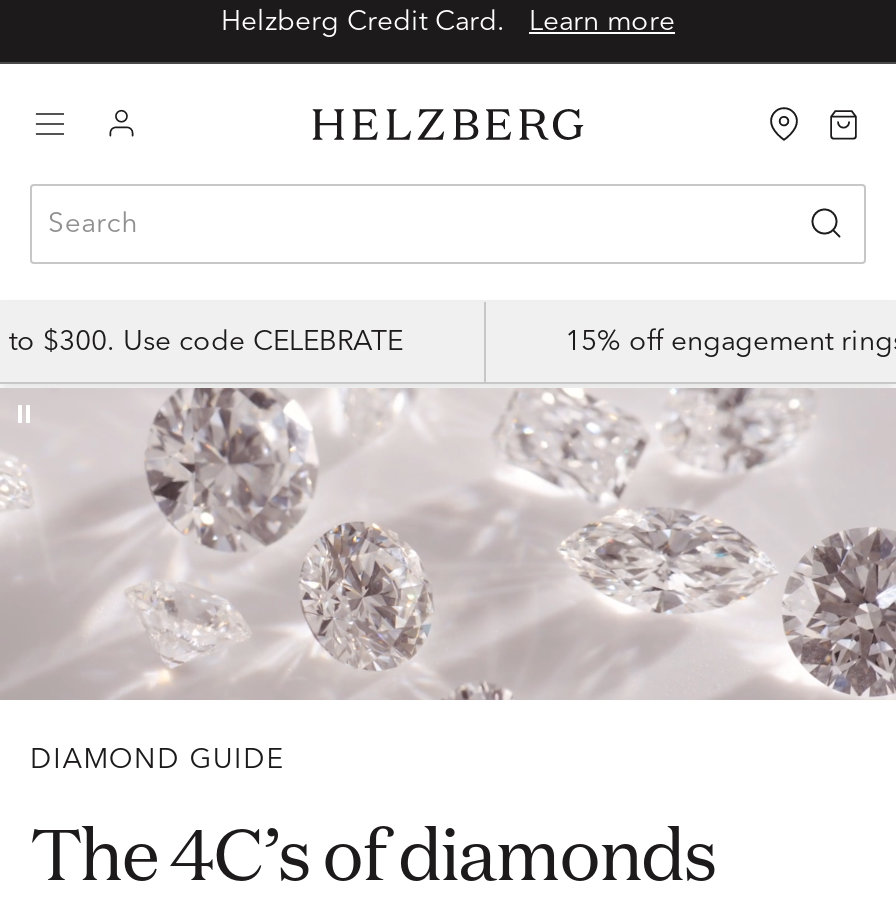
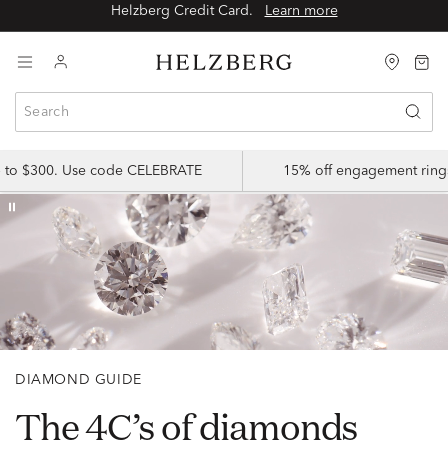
- [image]
+ [image]
